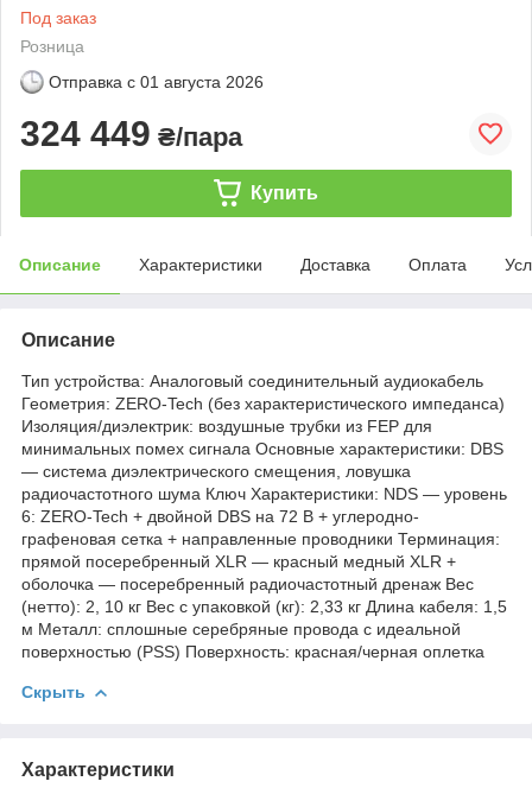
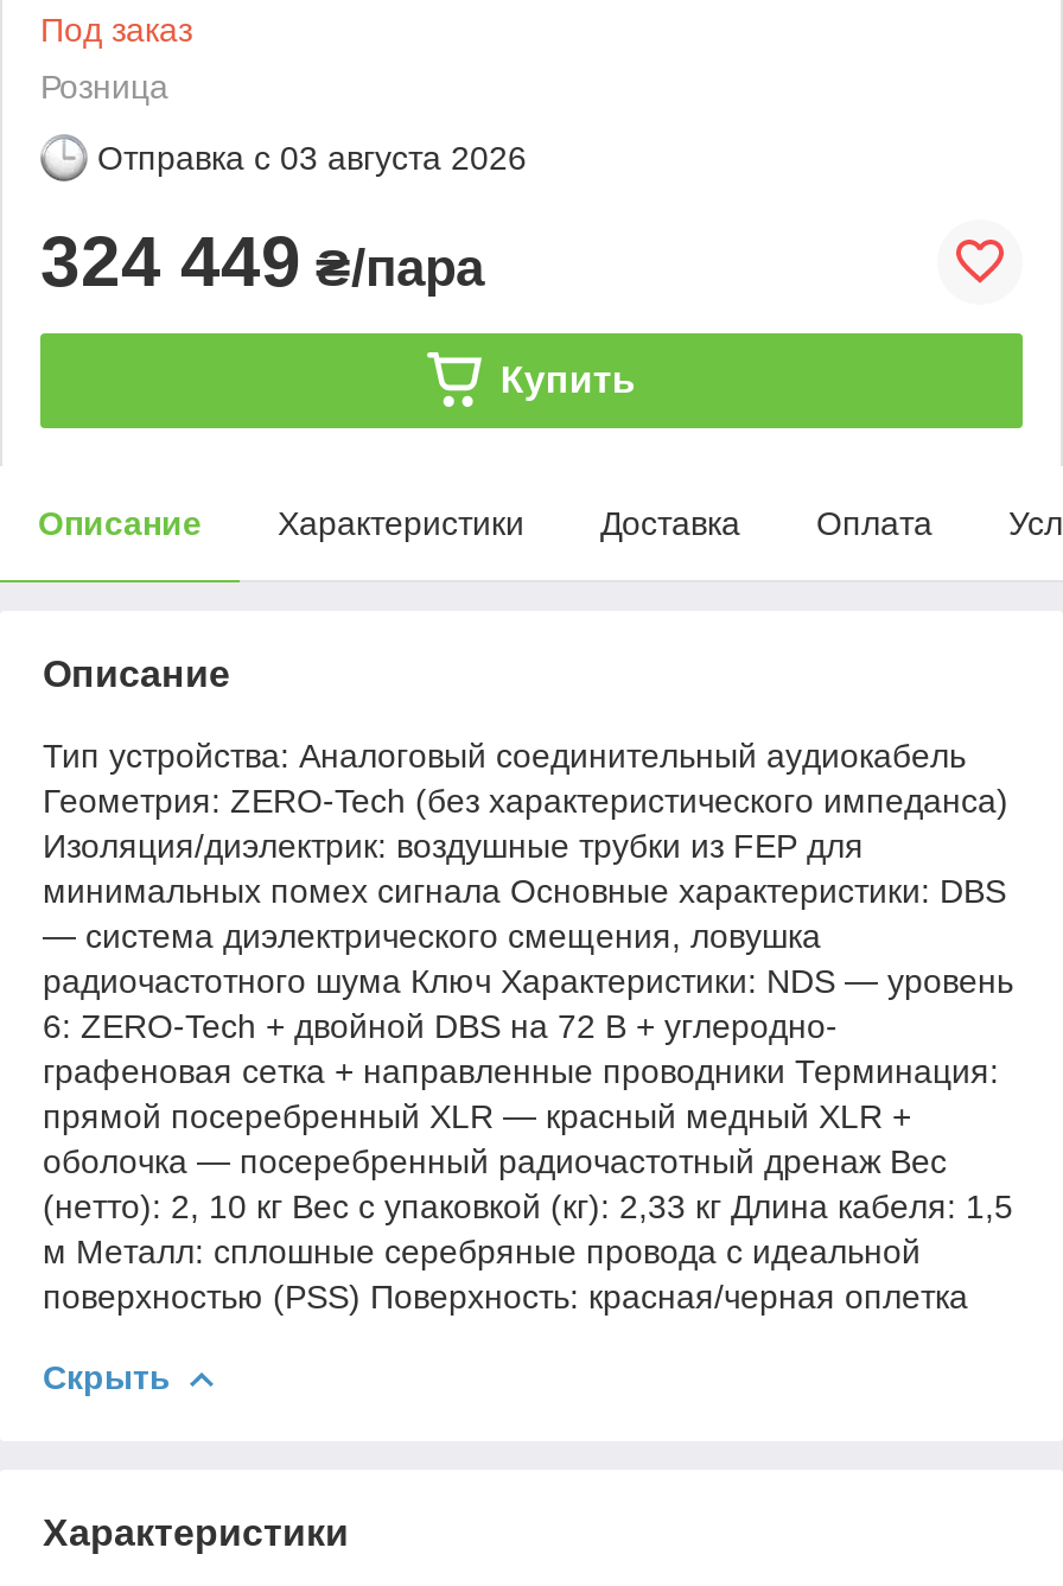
- Отправка с 01 августа 2026
+ Отправка с 03 августа 2026
